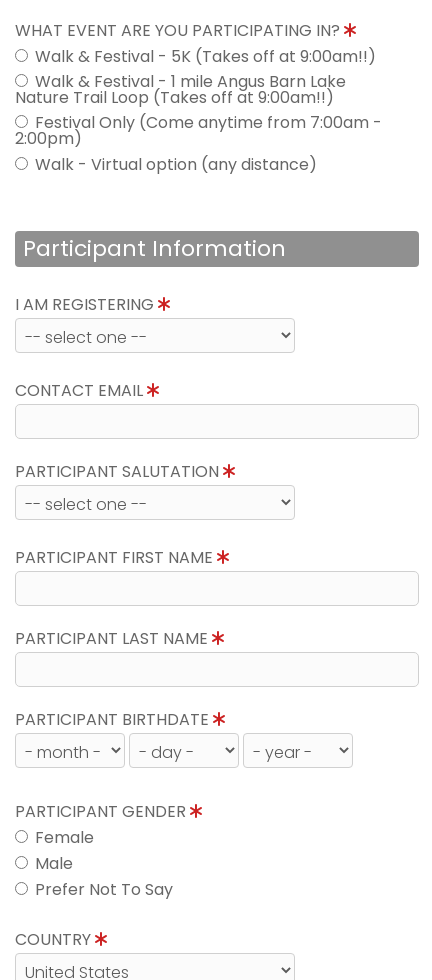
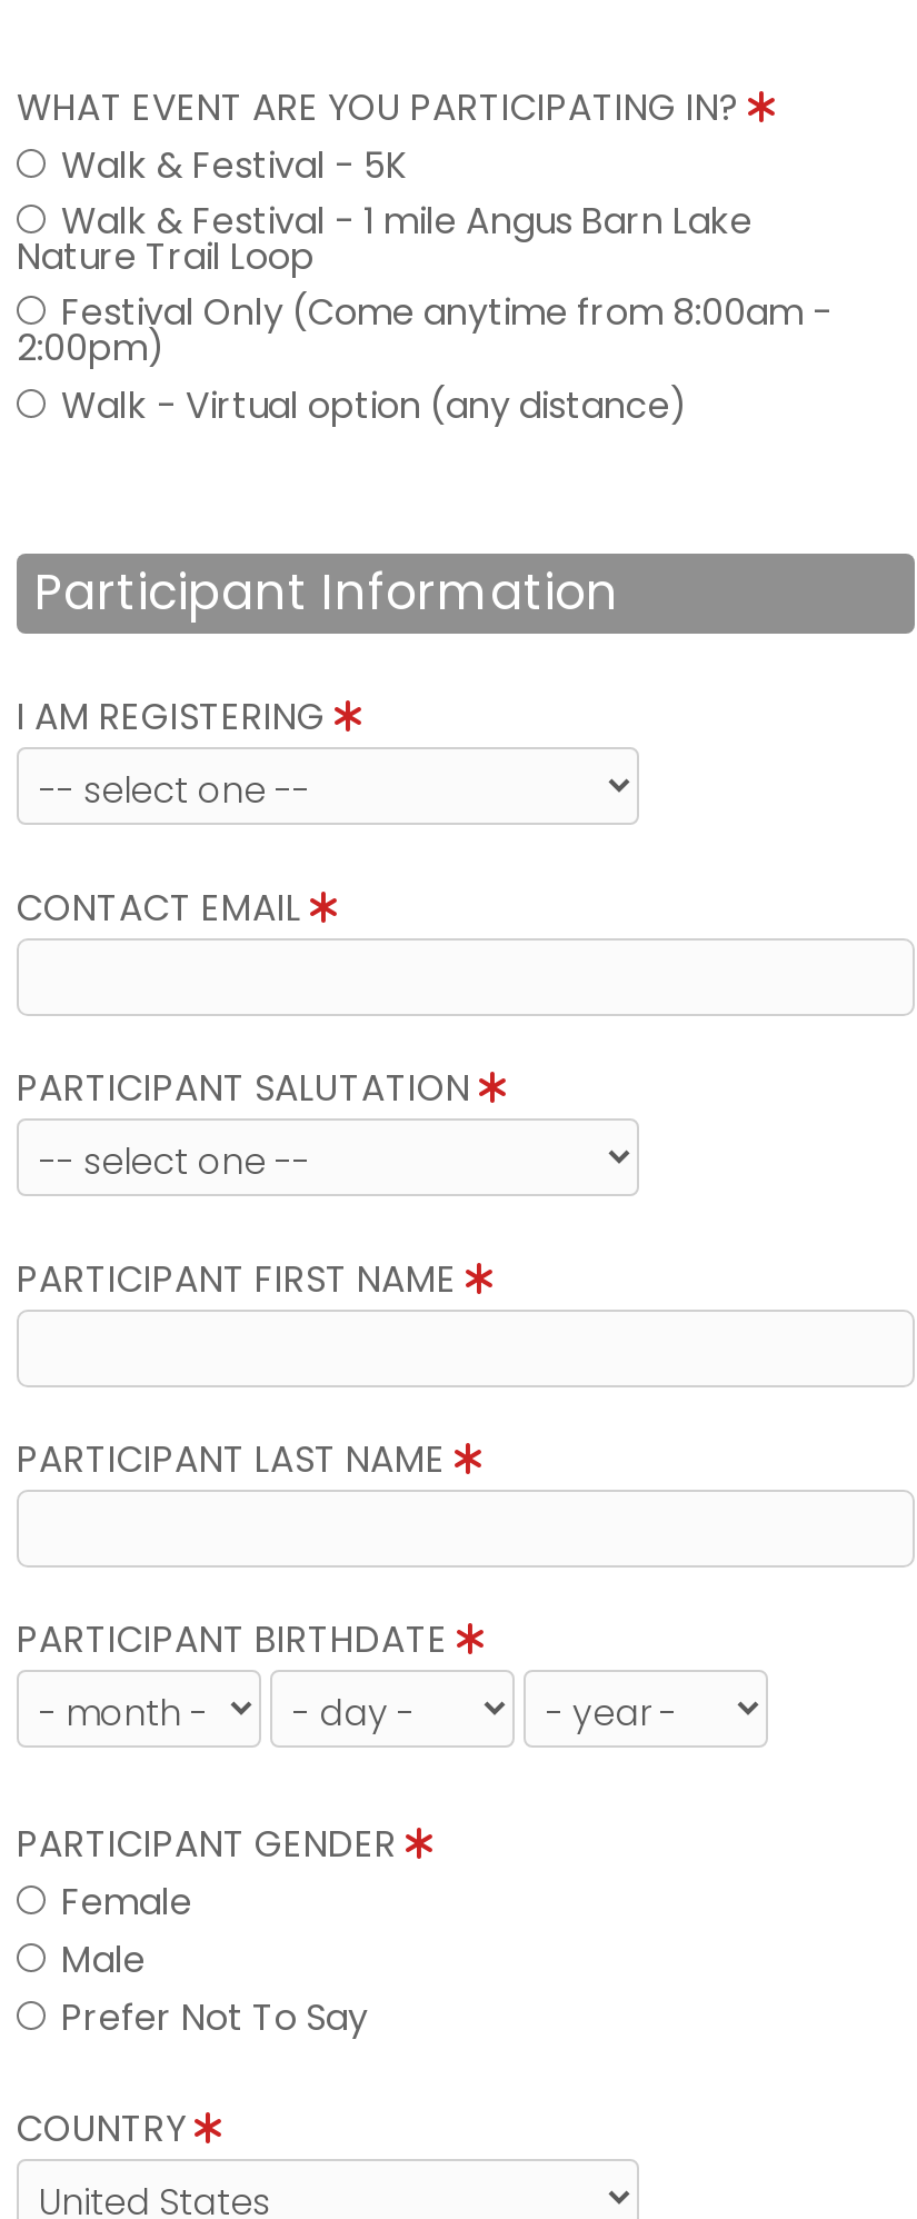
- Walk & Festival - 5K (Takes off at 9:00am!!)
+ Walk & Festival - 5K

- Nature Trail Loop (Takes off at 9:00am!!)
- Festival Only (Come anytime from 7:00am -
+ Nature Trail Loop
+ Festival Only (Come anytime from 8:00am -
